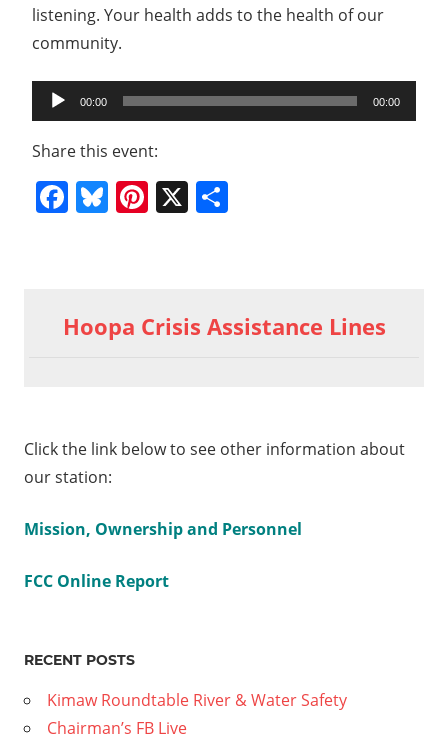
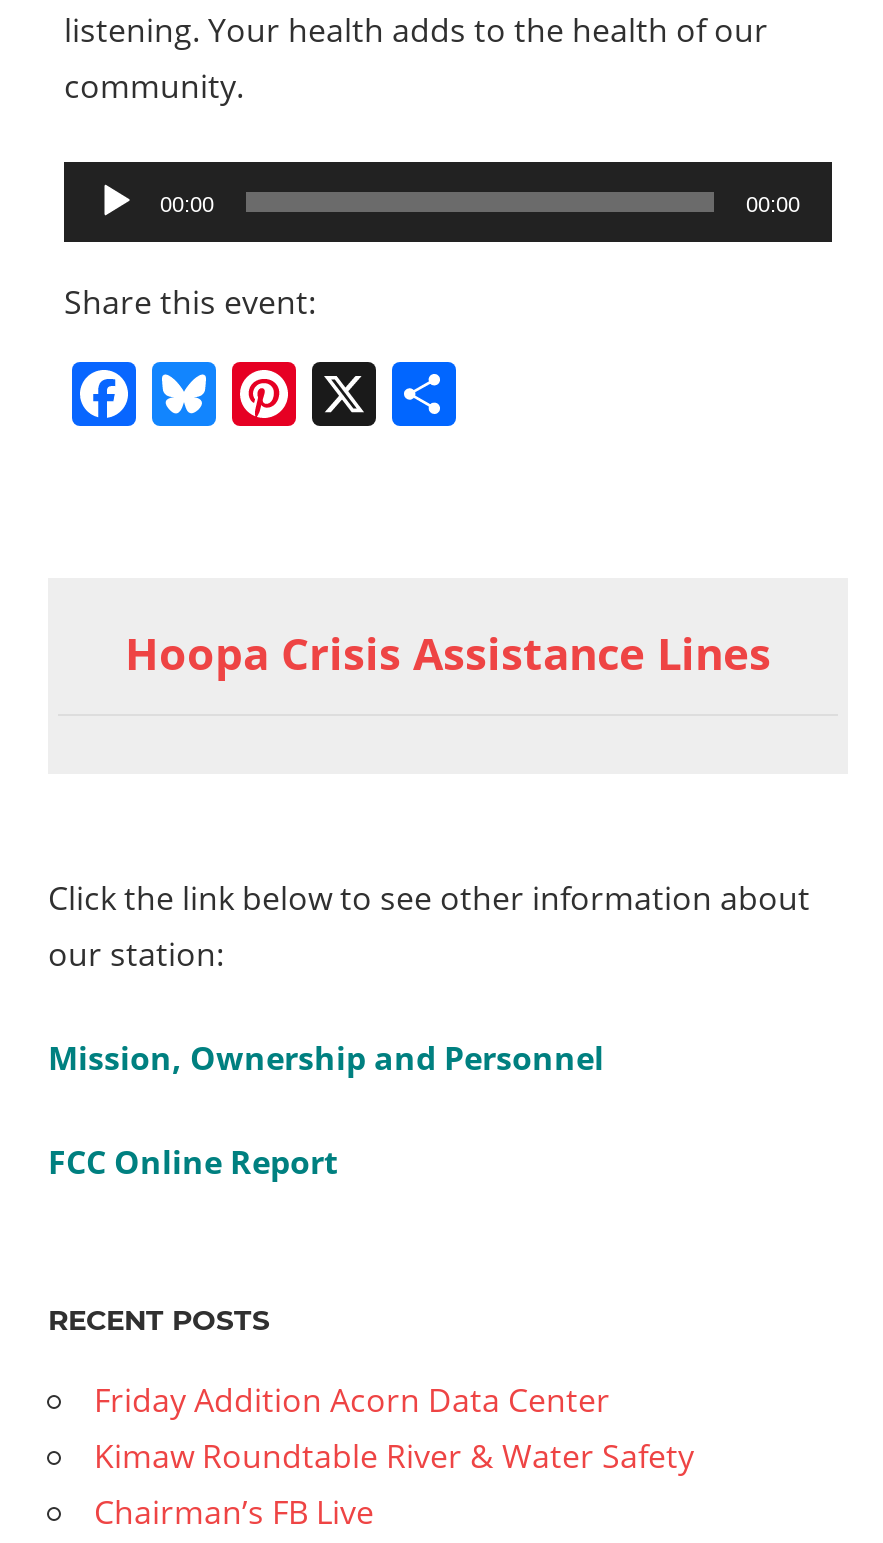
+ Friday Addition Acorn Data Center
